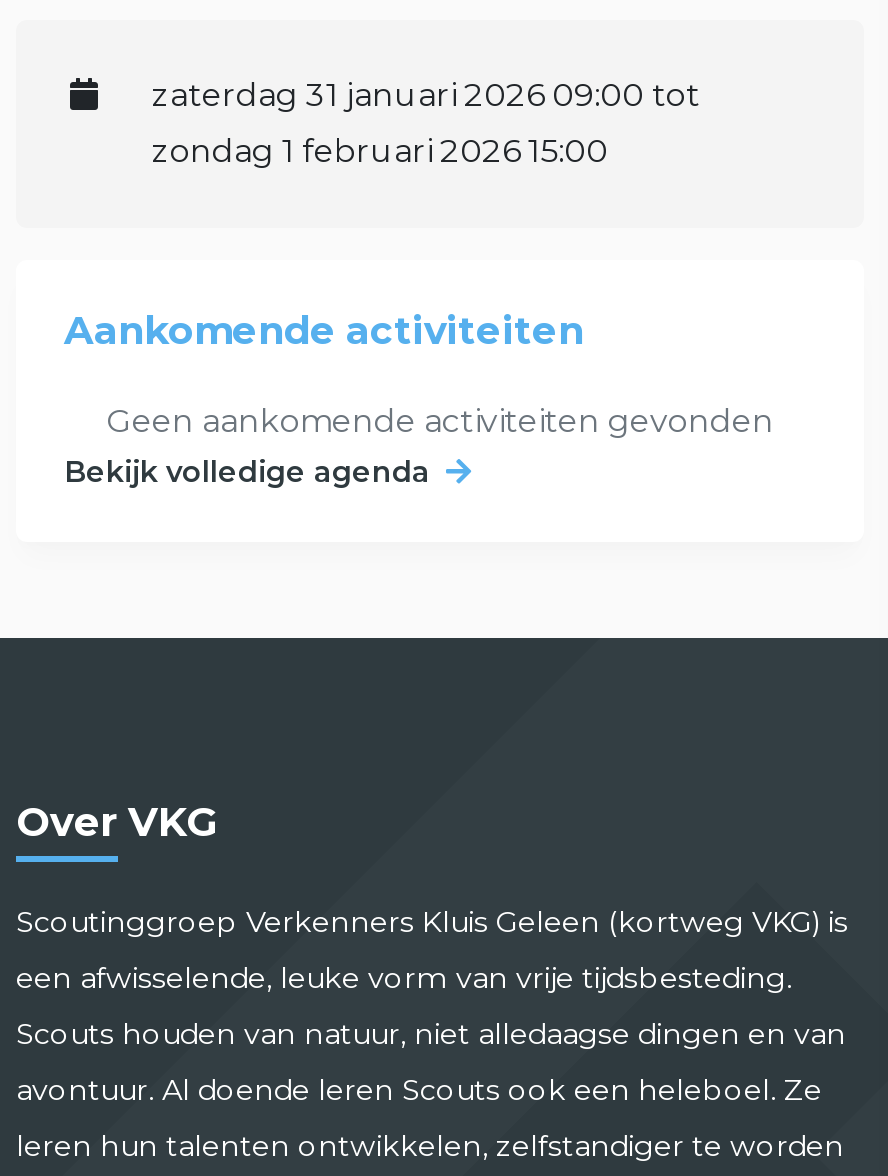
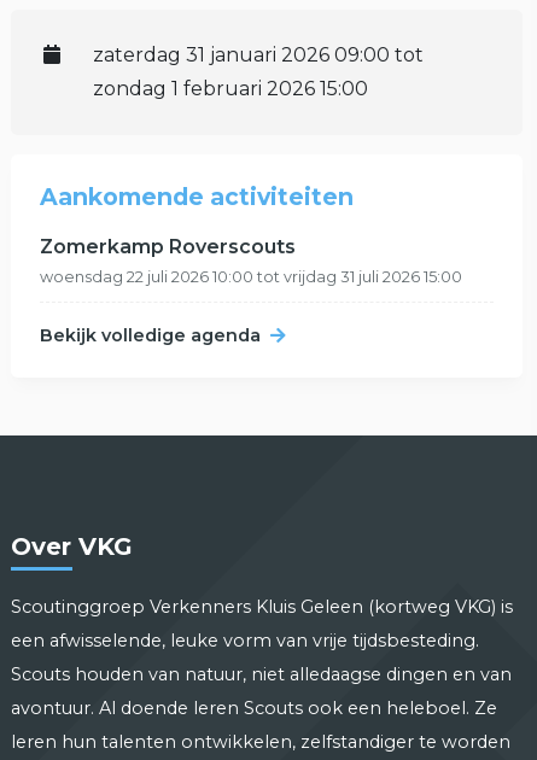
- Geen aankomende activiteiten gevonden
+ Zomerkamp Roverscouts
+ woensdag 22 juli 2026 10:00 tot vrijdag 31 juli 2026 15:00
